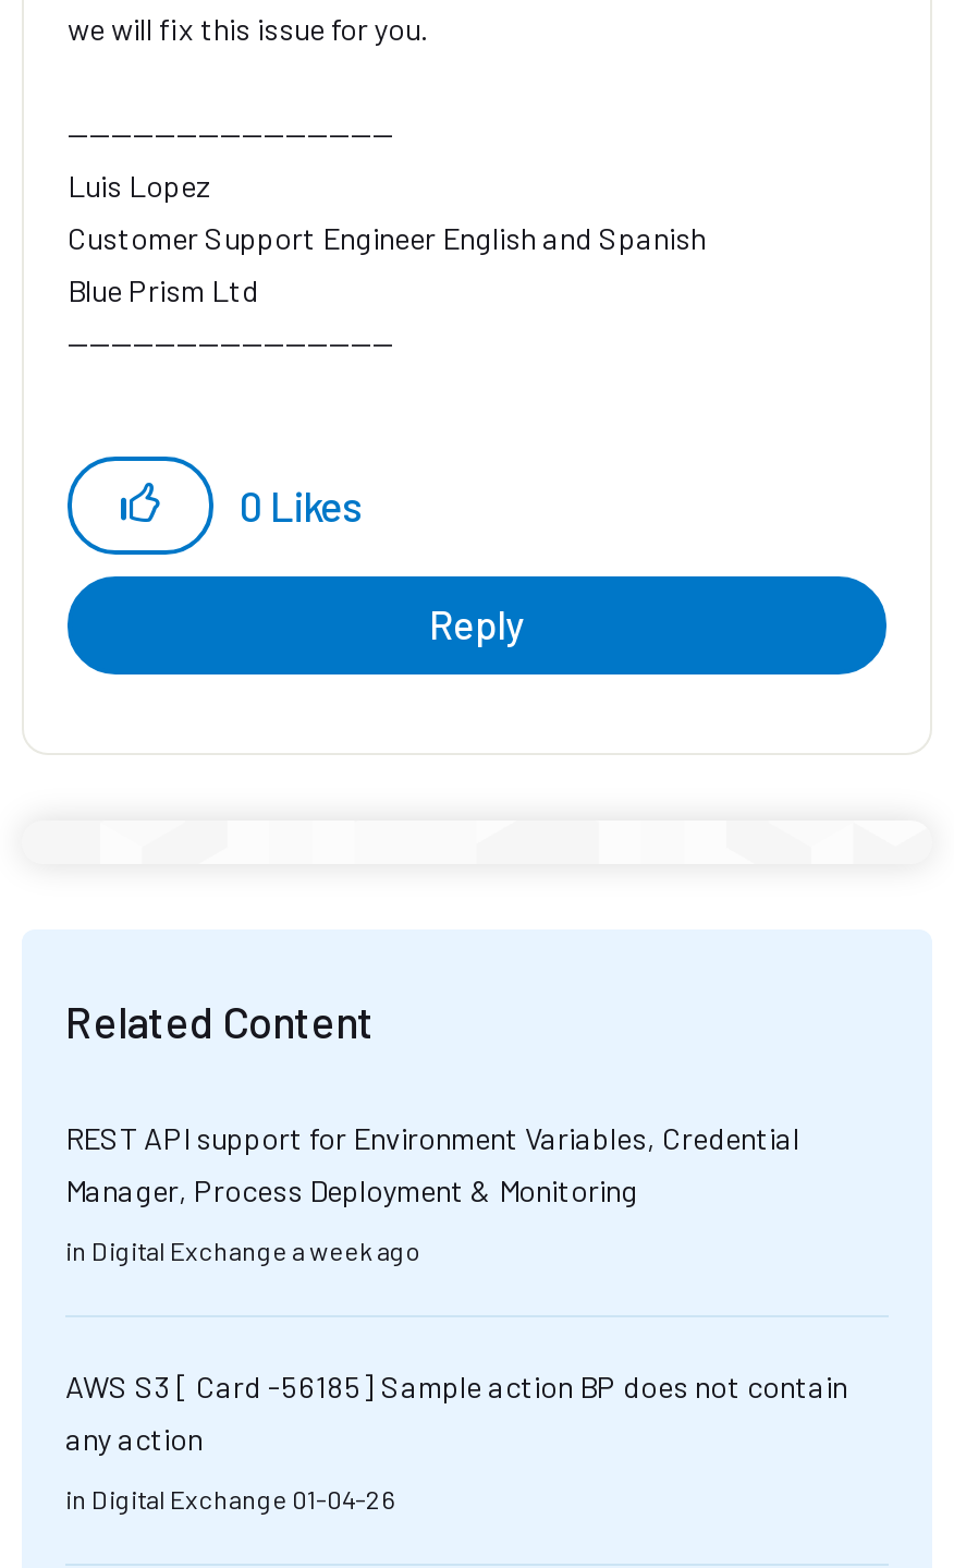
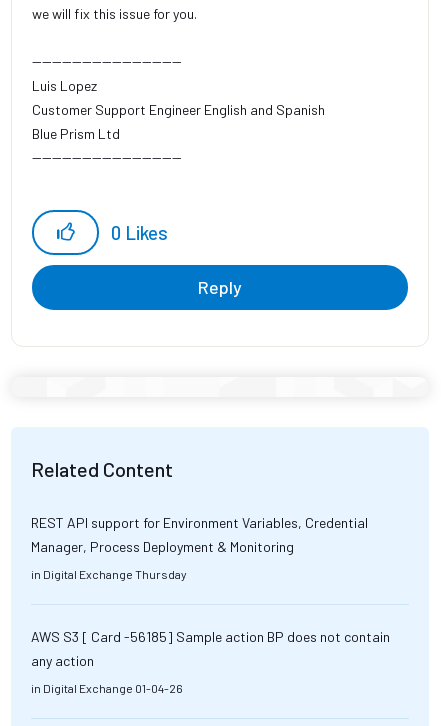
- in Digital Exchange a week ago
+ in Digital Exchange Thursday
